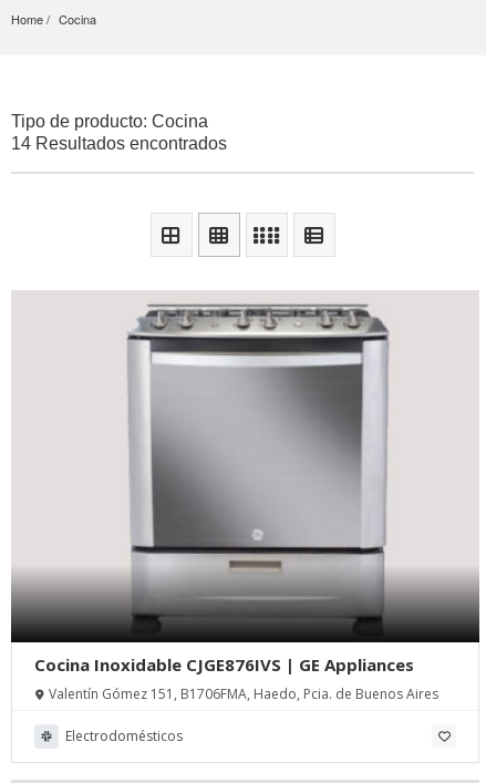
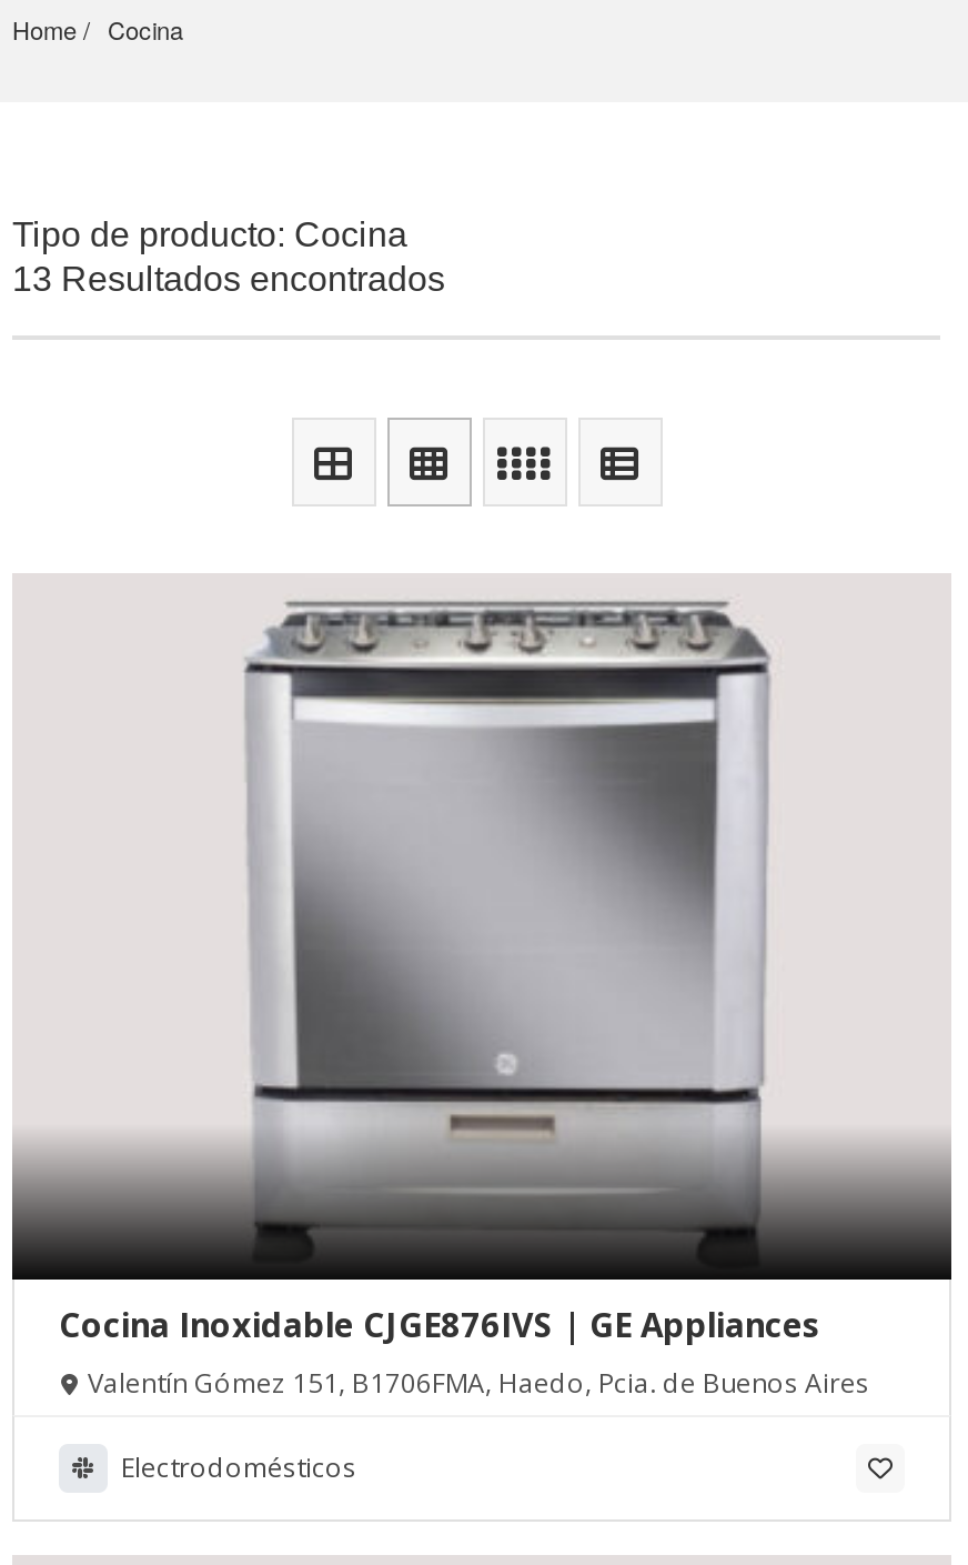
- 14 Resultados encontrados
+ 13 Resultados encontrados
